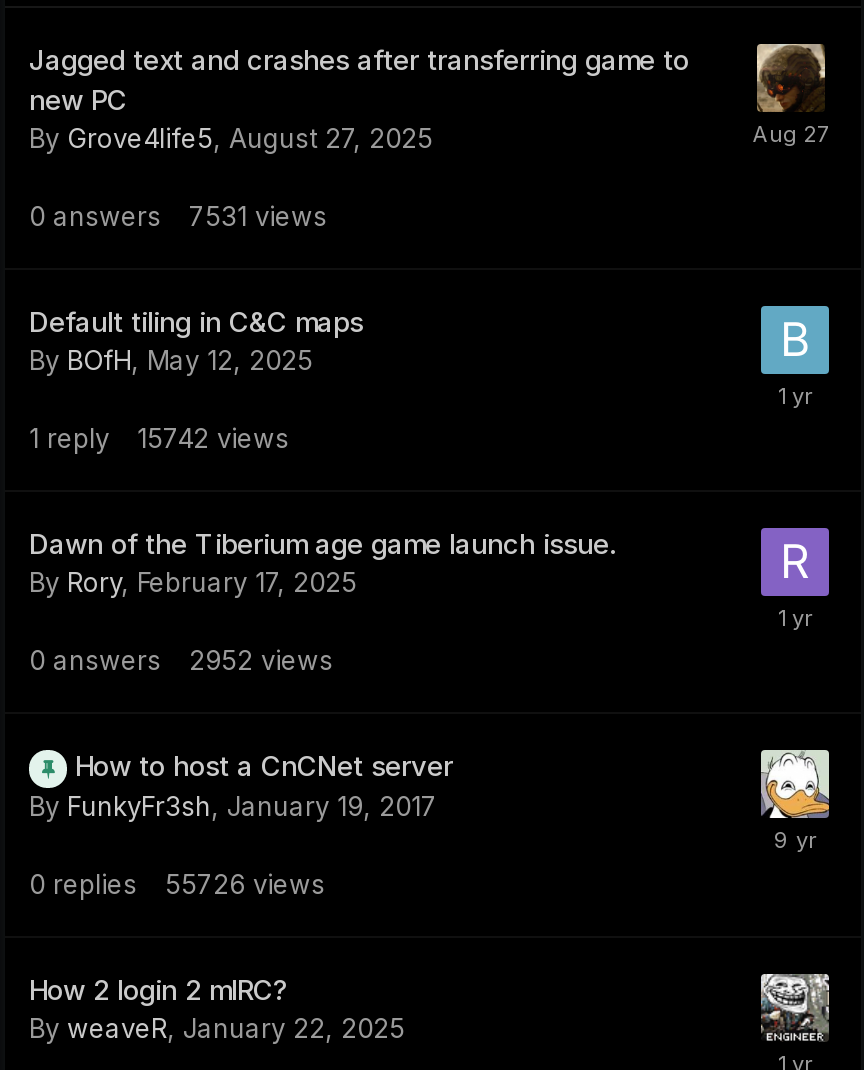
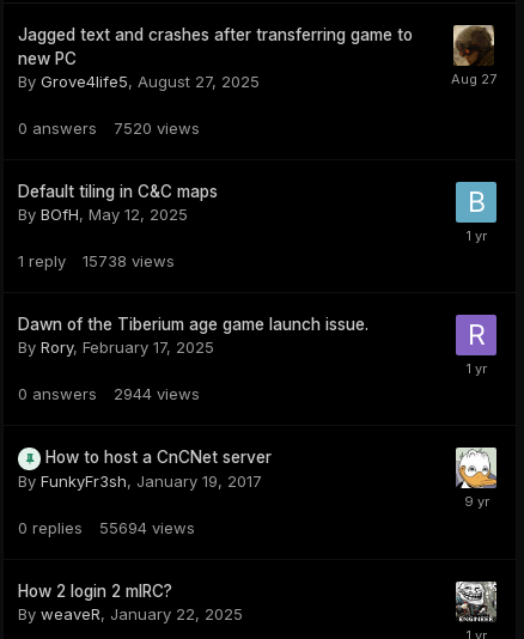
- 0 answers 7531 views
+ 0 answers 7520 views

- 1 reply 15742 views
+ 1 reply 15738 views

- 0 answers 2952 views
+ 0 answers 2944 views

- 0 replies 55726 views
+ 0 replies 55694 views
